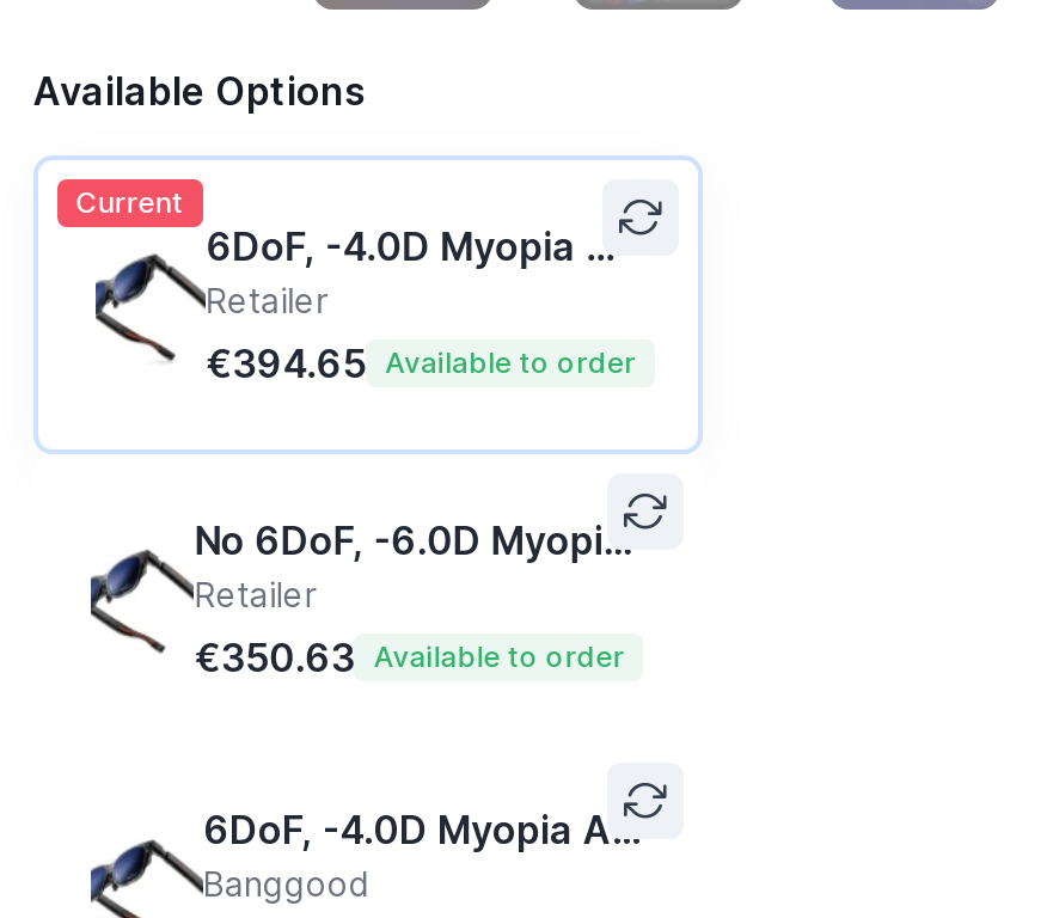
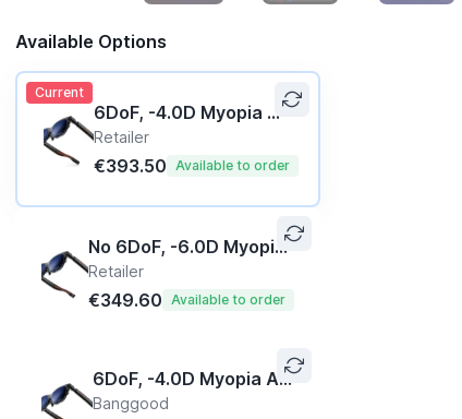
- €394.65 Available to order
+ €393.50 Available to order

- €350.63 Available to order
+ €349.60 Available to order
